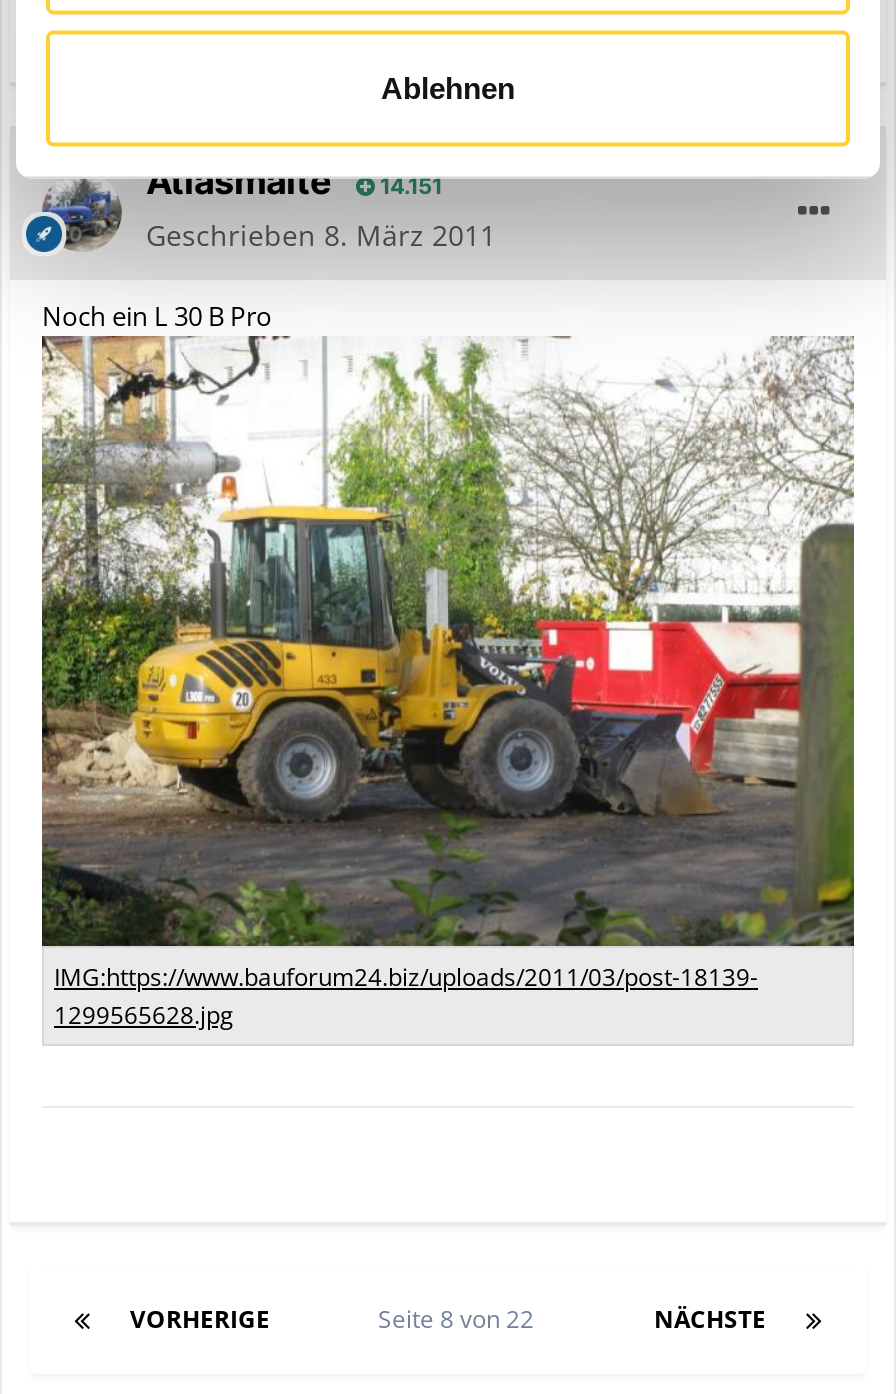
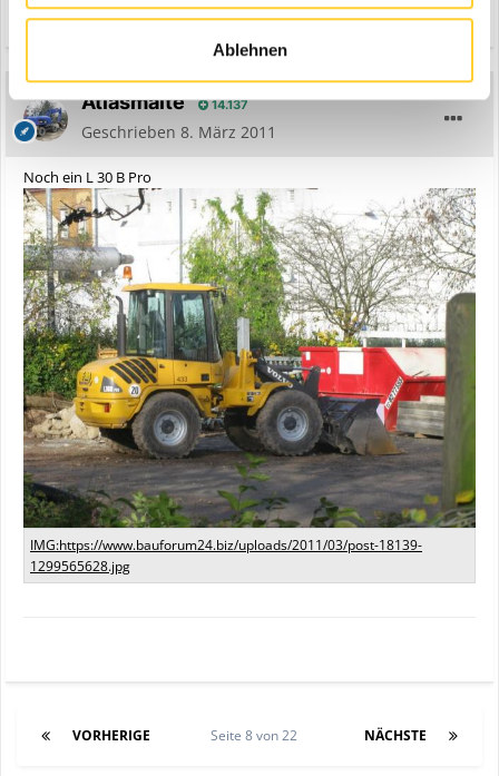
- 14.151
+ 14.137
